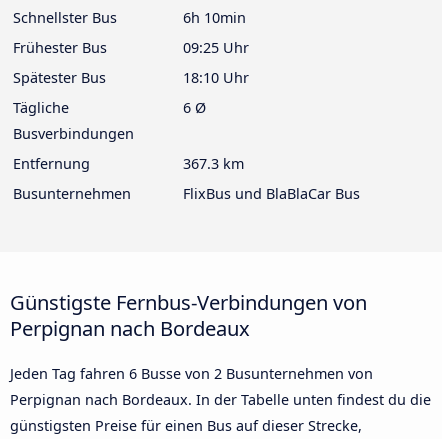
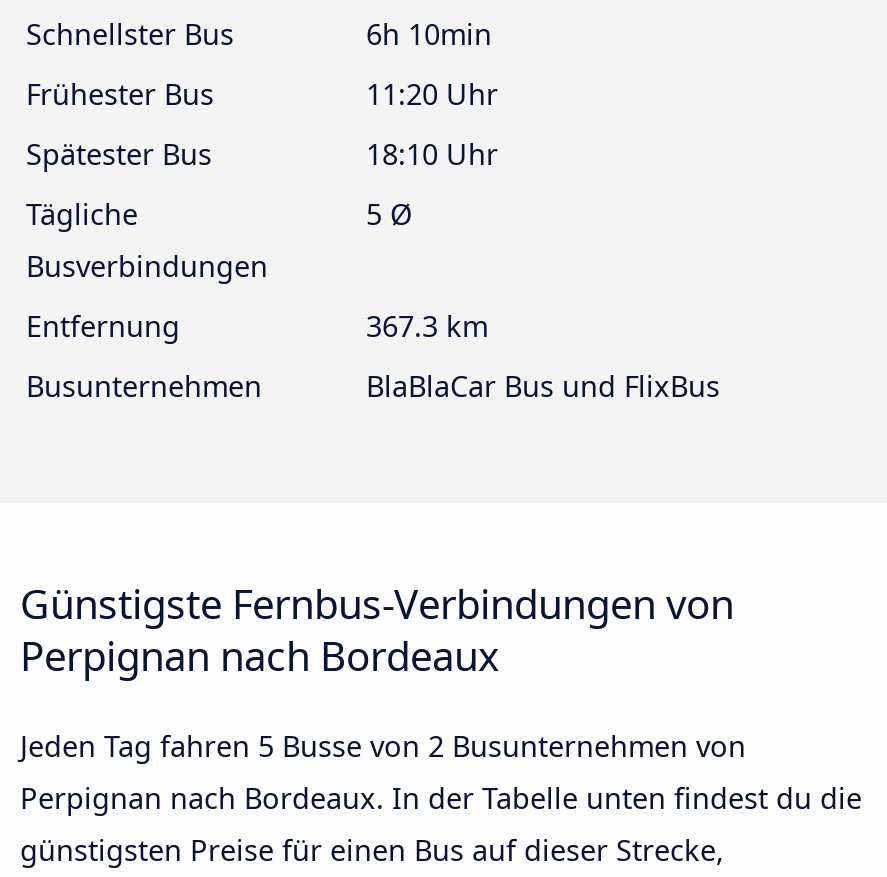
- 09:25 Uhr
+ 11:20 Uhr

- 6 Ø
+ 5 Ø

- FlixBus und BlaBlaCar Bus
+ BlaBlaCar Bus und FlixBus

- Jeden Tag fahren 6 Busse von 2 Busunternehmen von
+ Jeden Tag fahren 5 Busse von 2 Busunternehmen von
